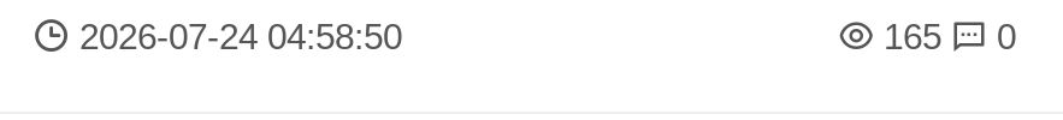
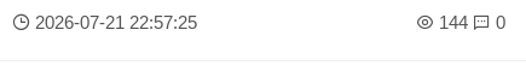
- 2026-07-24 04:58:50
- 165
+ 2026-07-21 22:57:25
+ 144
